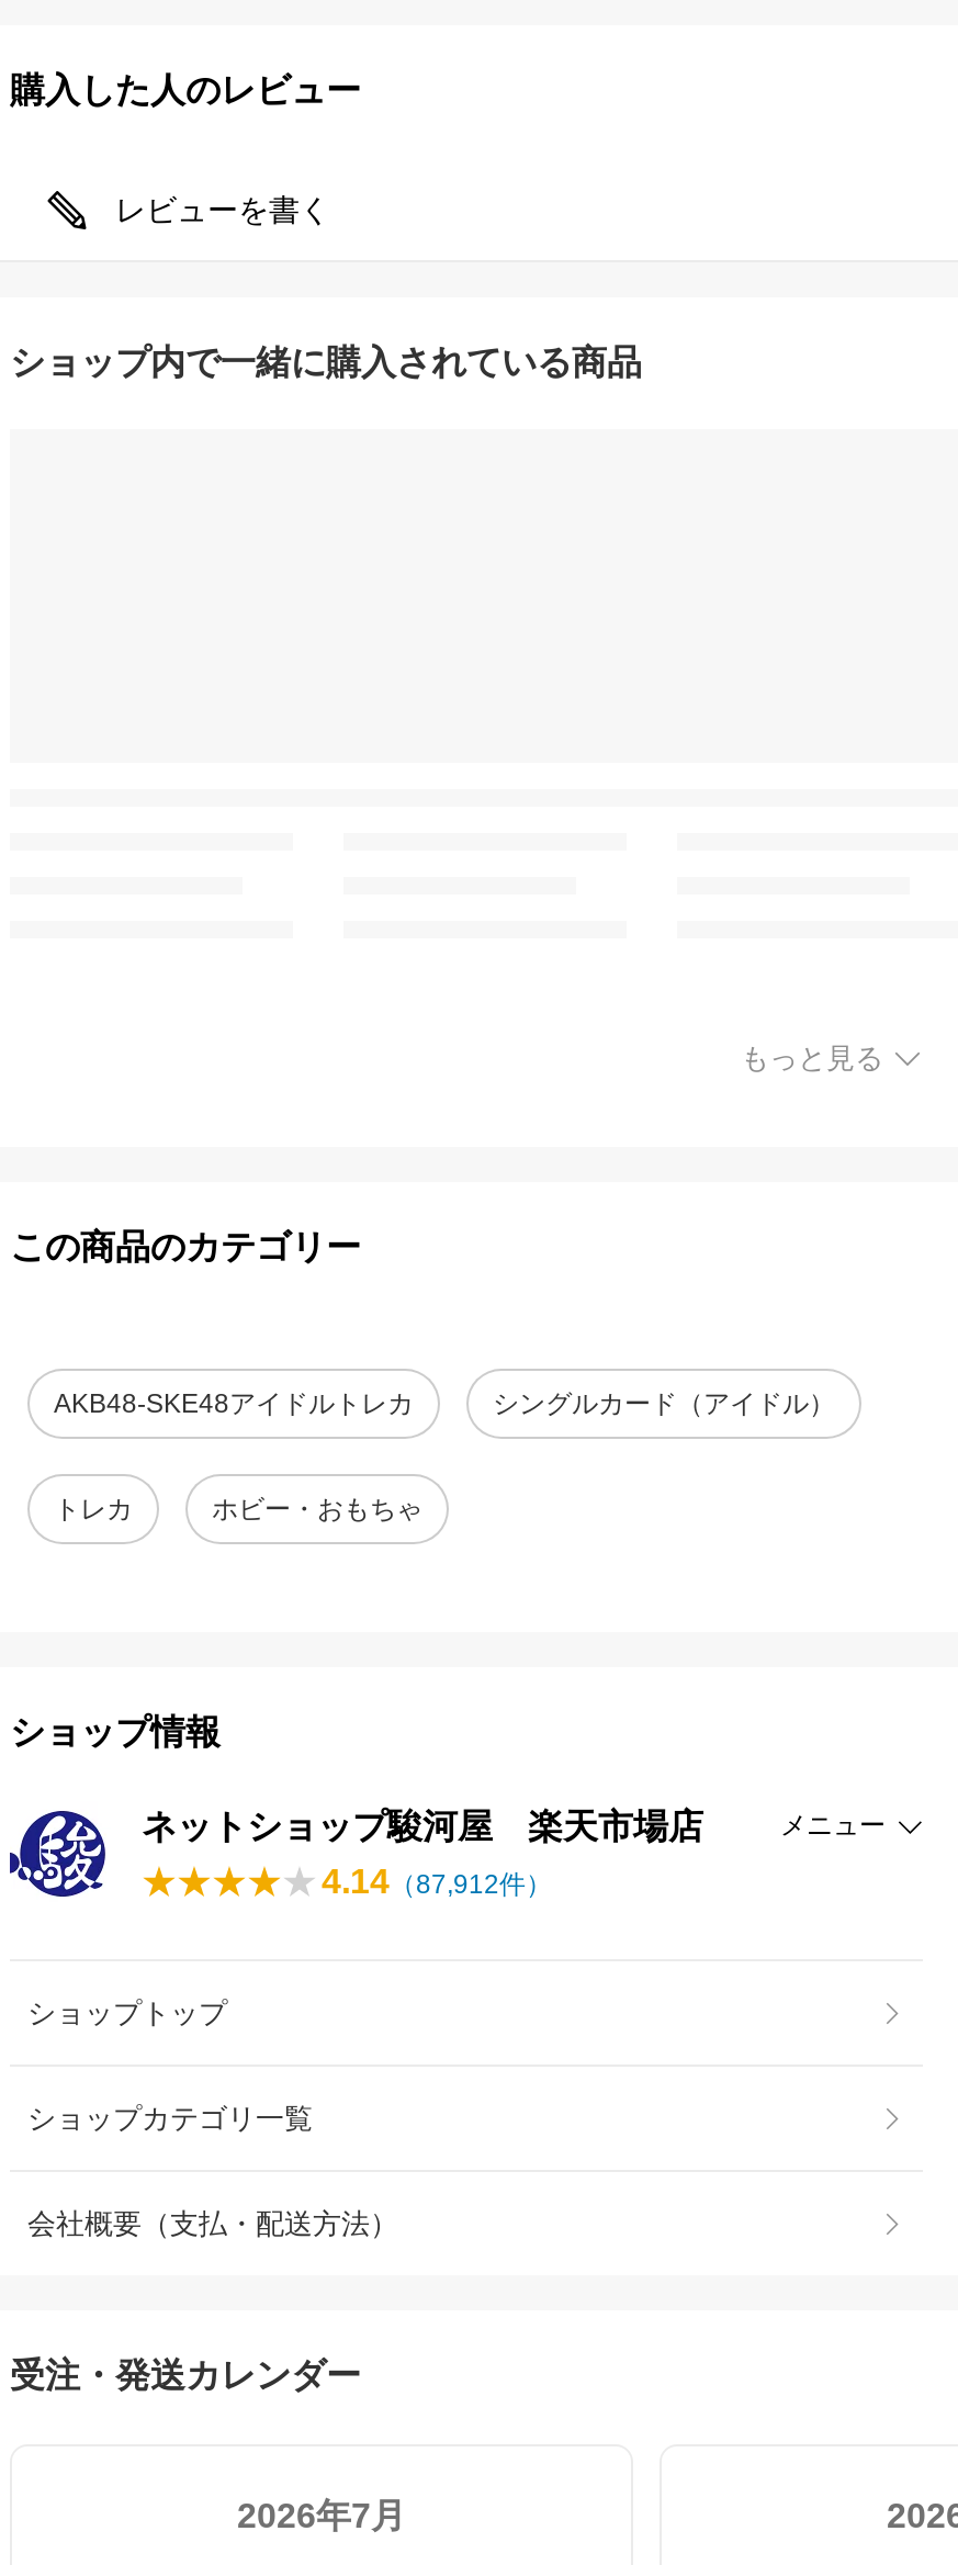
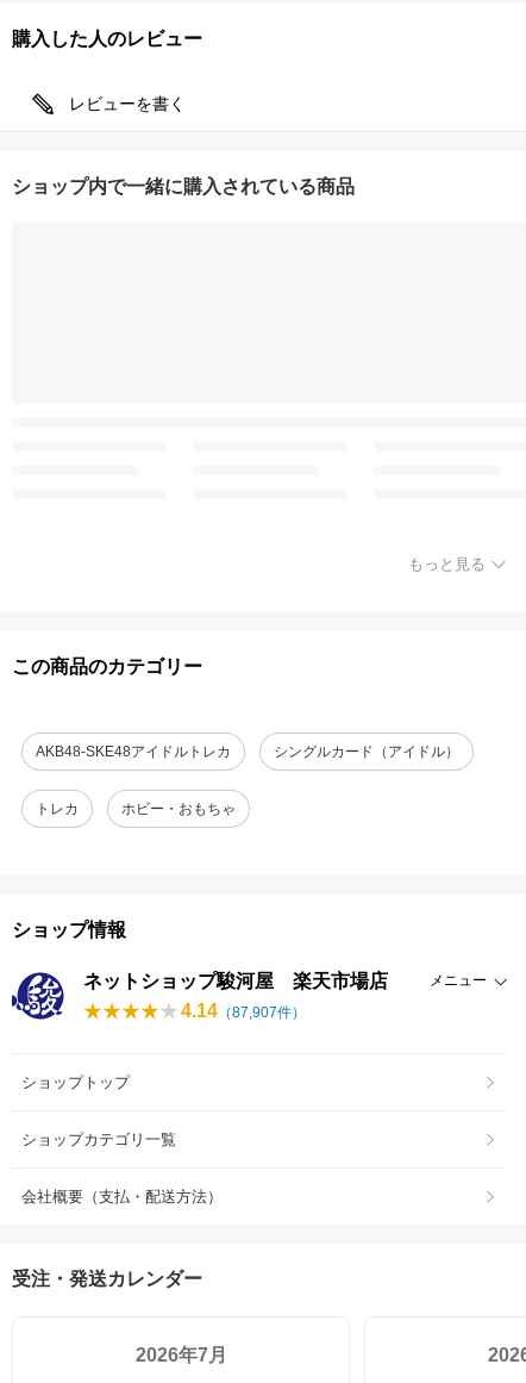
- 4.14（87,912件）
+ 4.14（87,907件）
